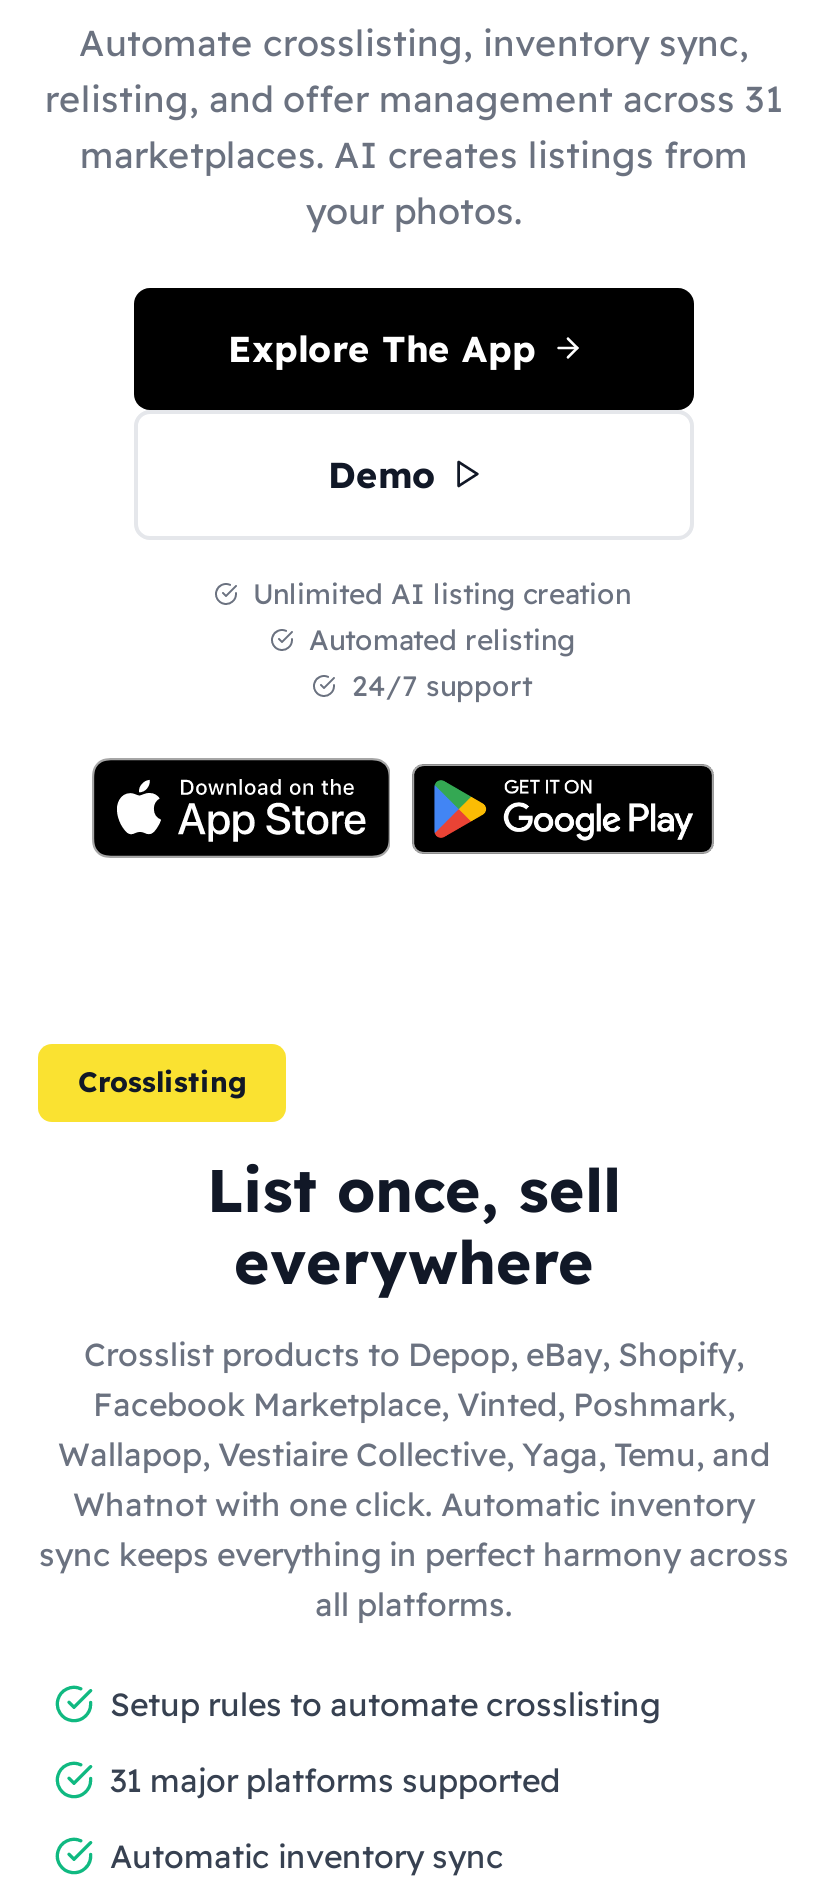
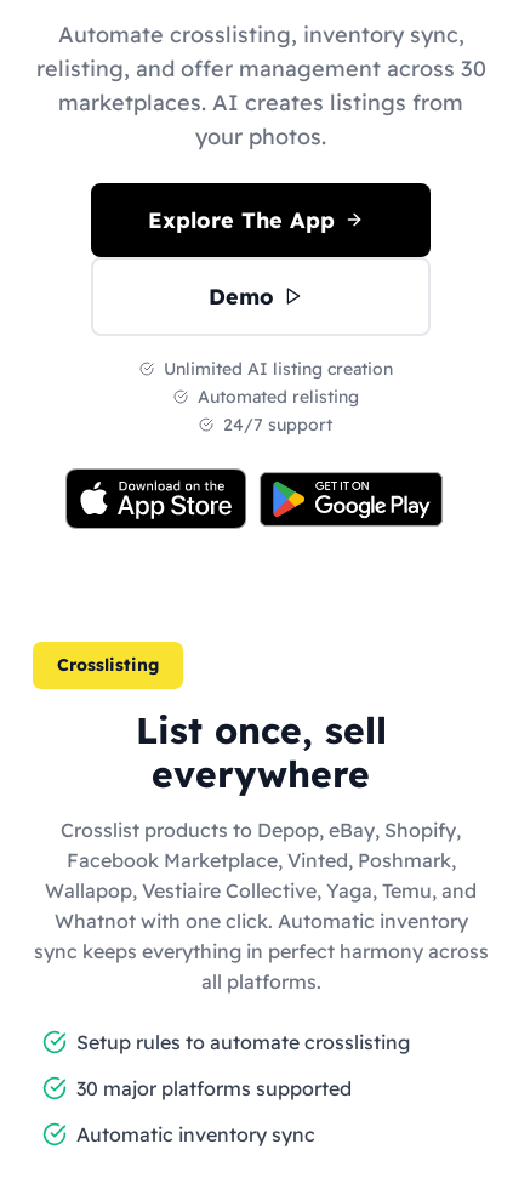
- relisting, and offer management across 31
+ relisting, and offer management across 30

- 31 major platforms supported
+ 30 major platforms supported
